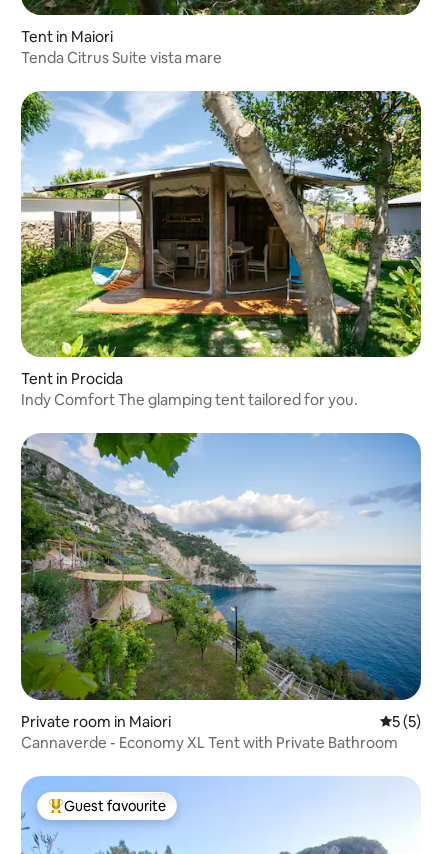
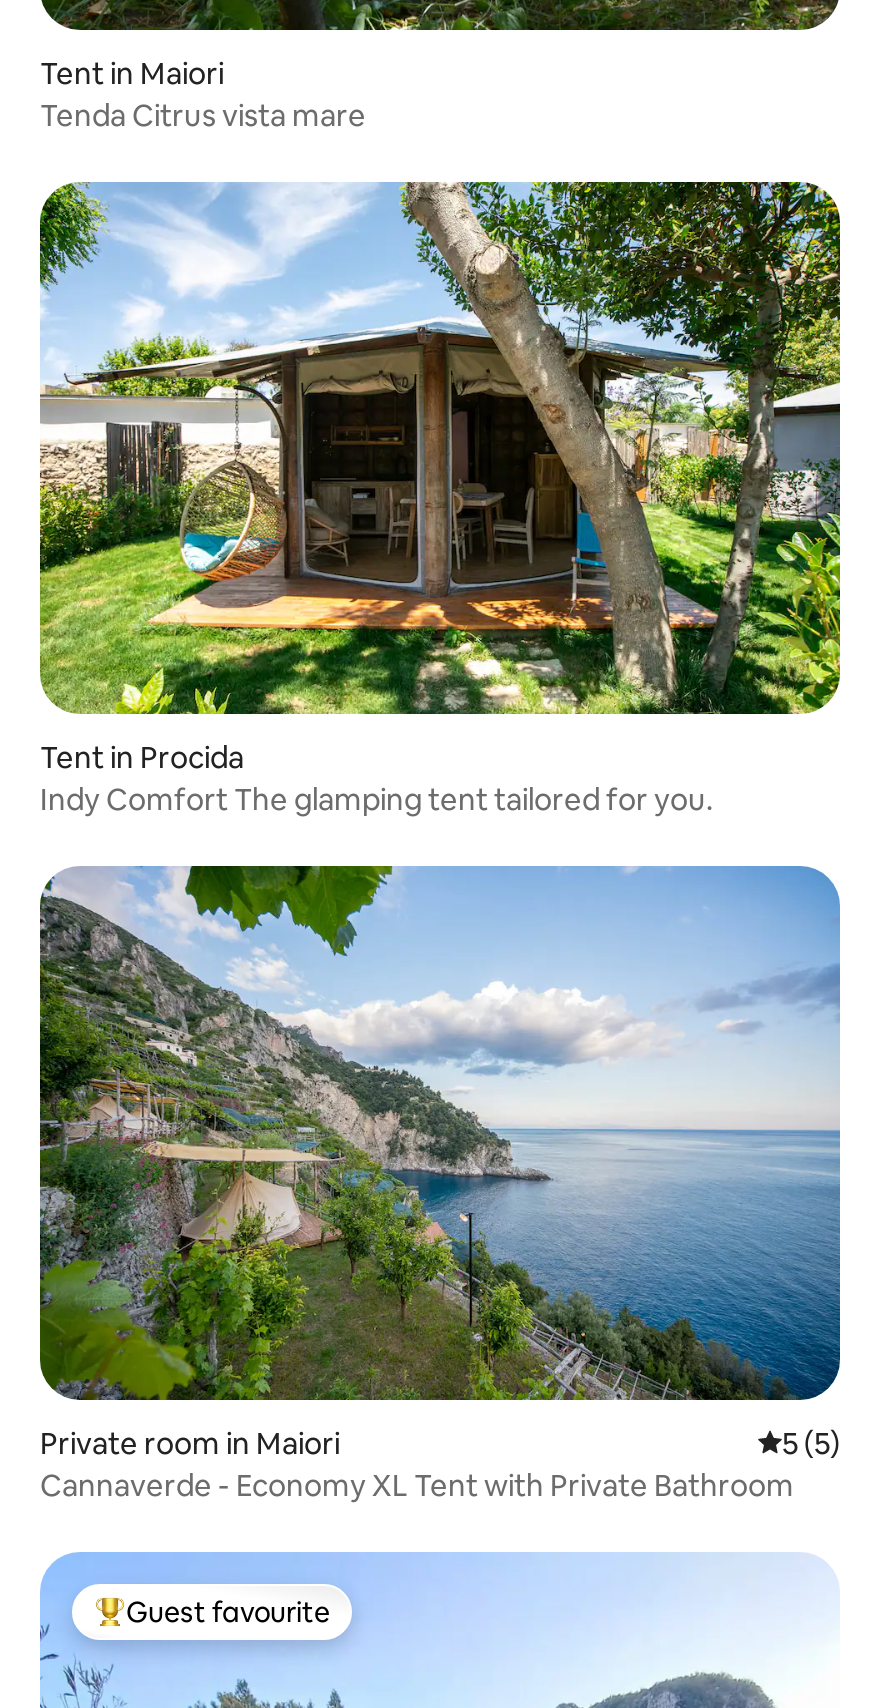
- Tenda Citrus Suite vista mare
+ Tenda Citrus vista mare
